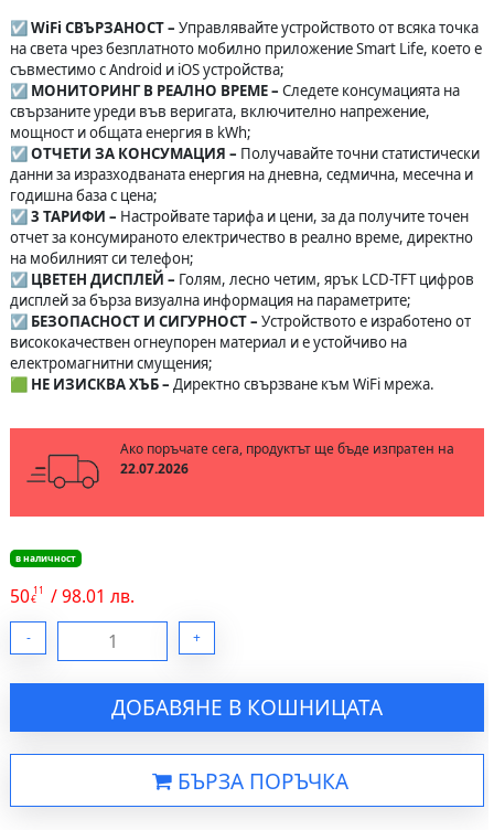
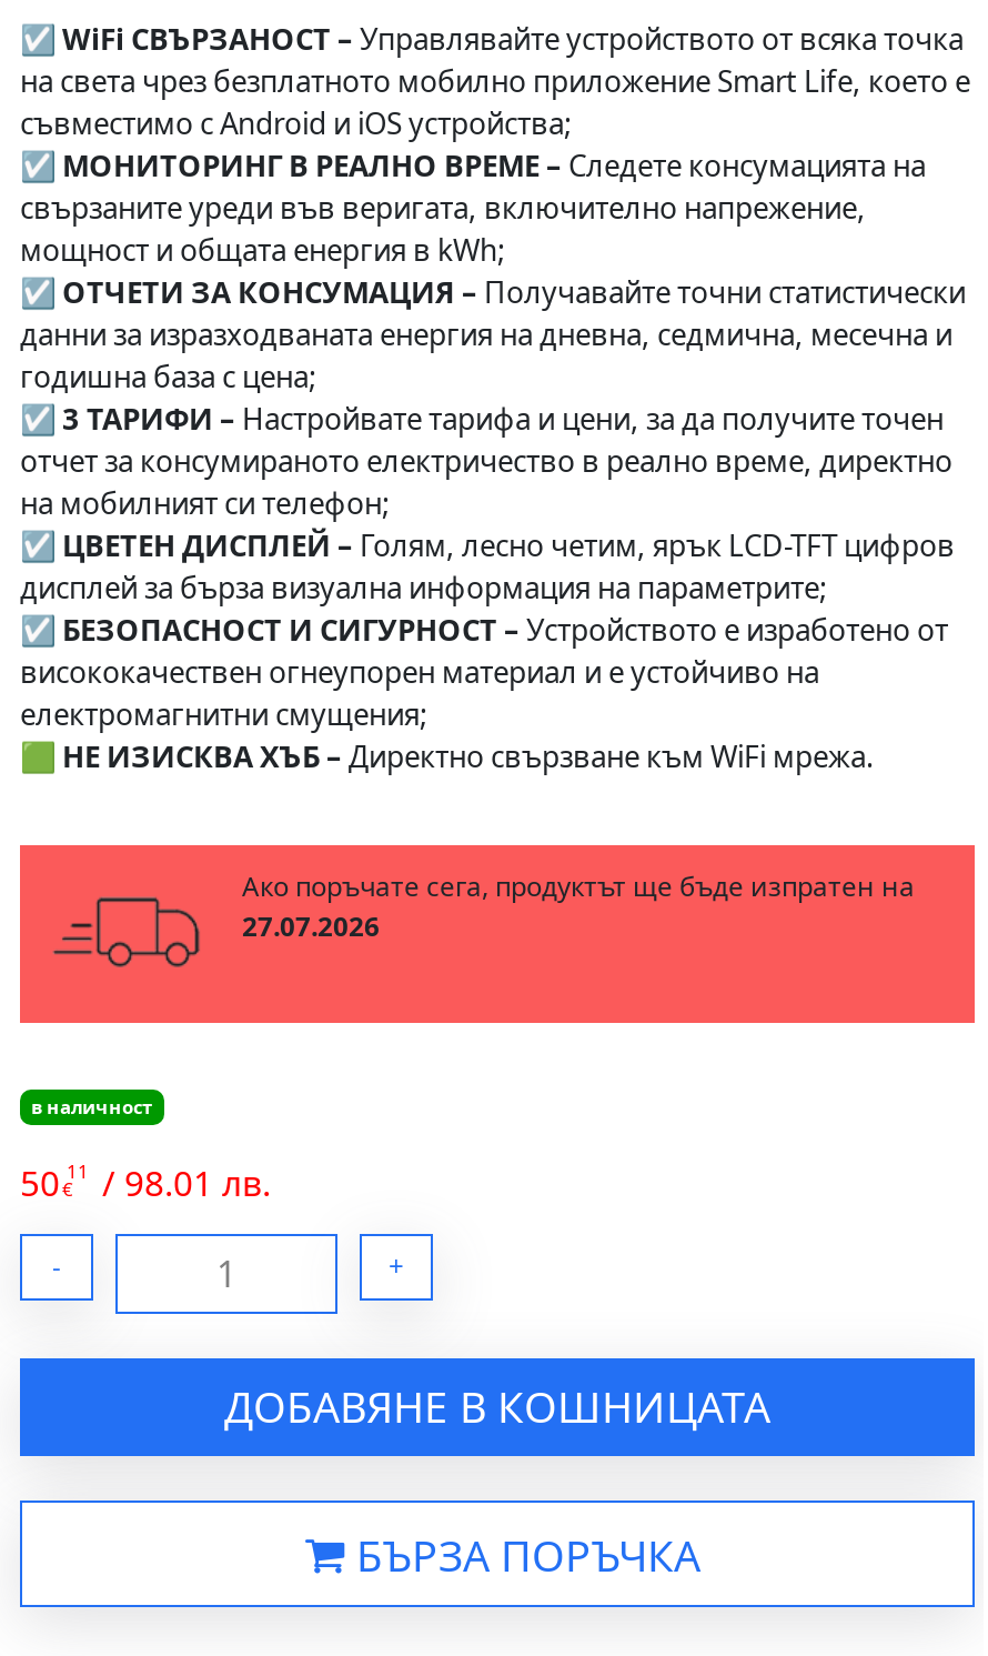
- 22.07.2026
+ 27.07.2026
